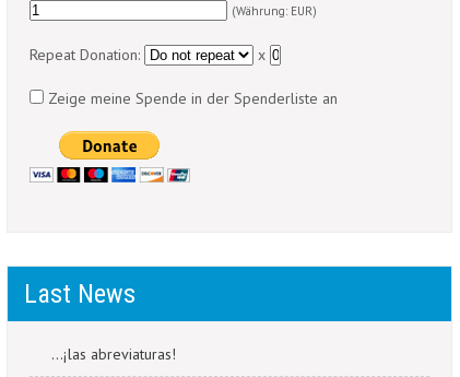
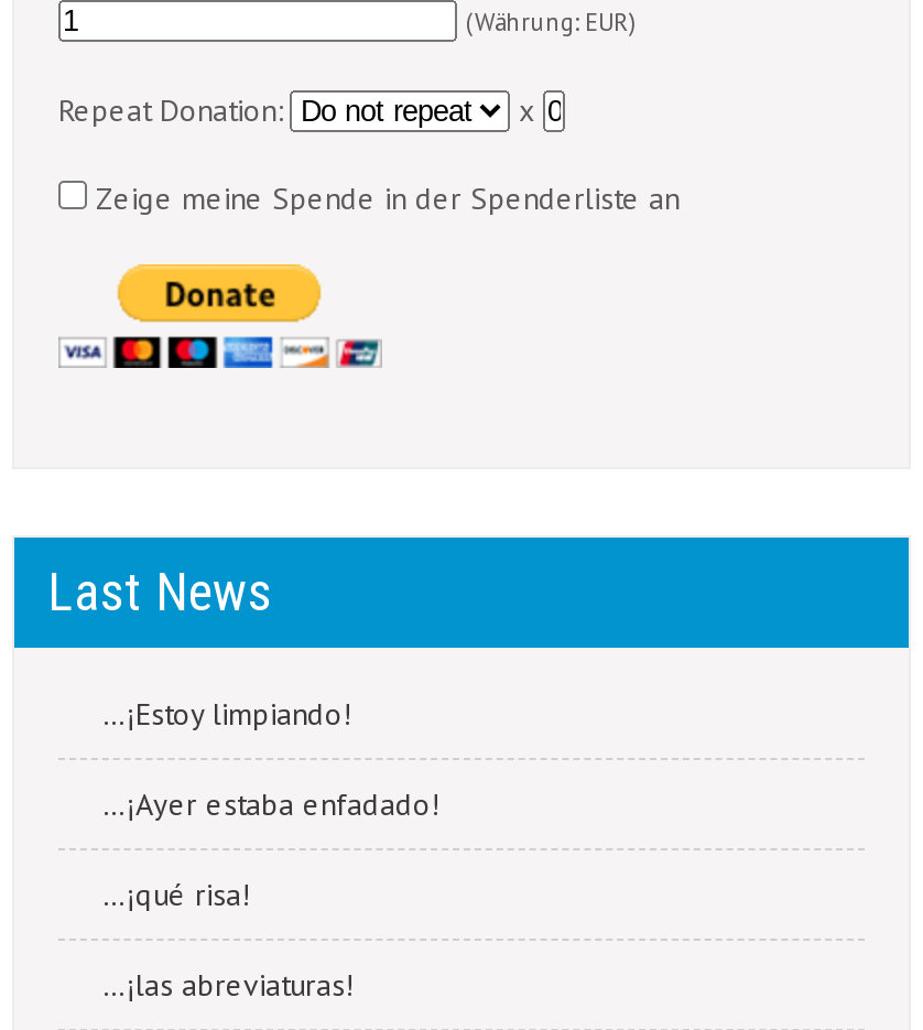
+ …¡Estoy limpiando!
+ …¡Ayer estaba enfadado!
+ …¡qué risa!
